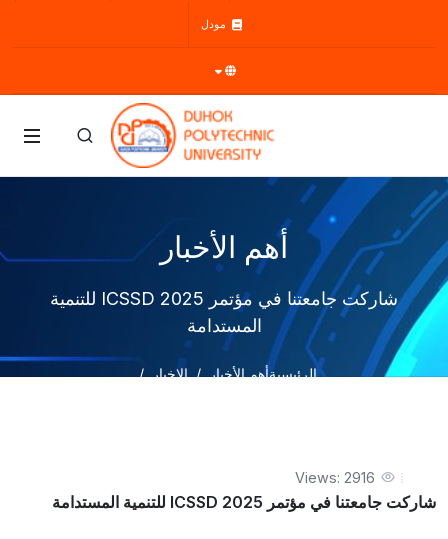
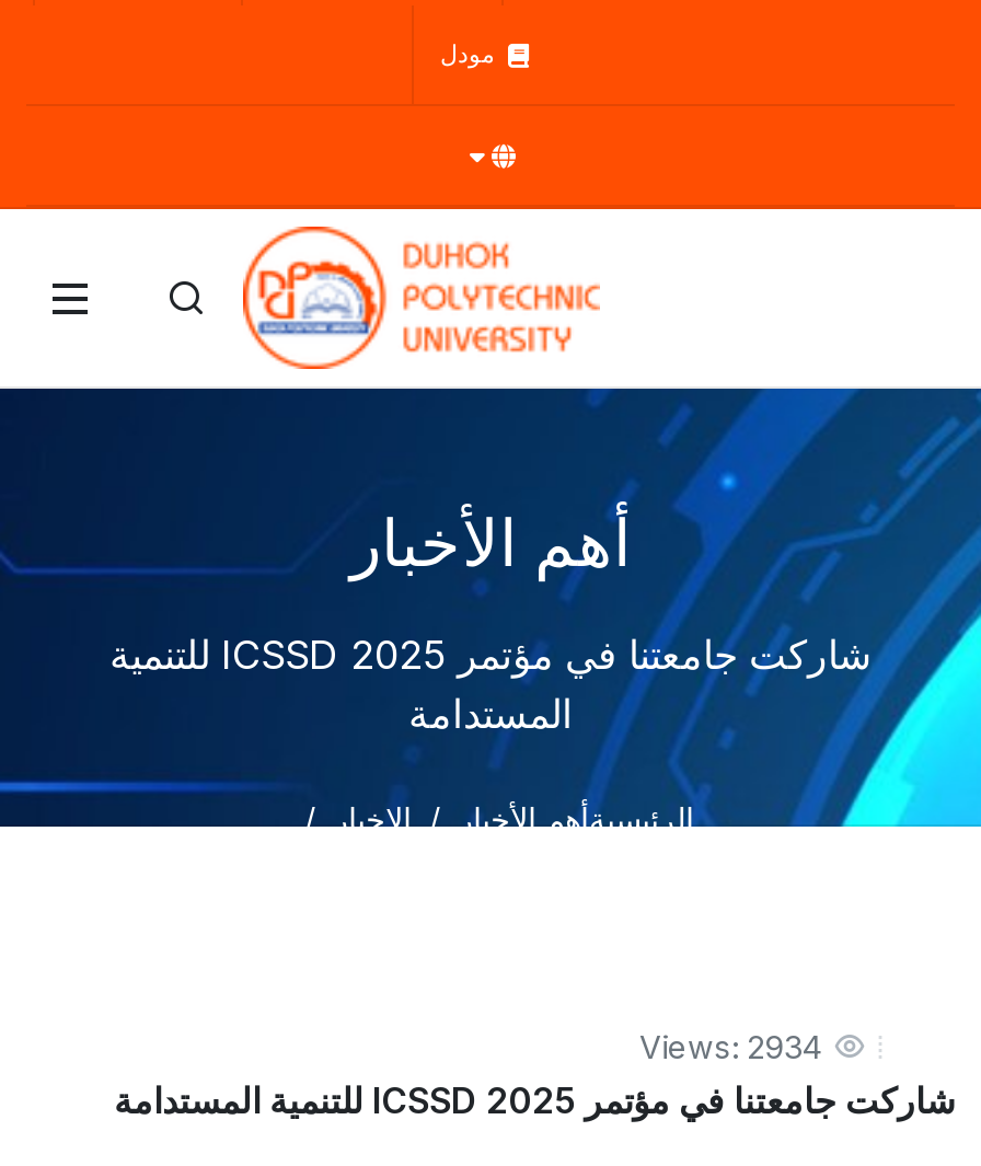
- Views: 2916
+ Views: 2934
